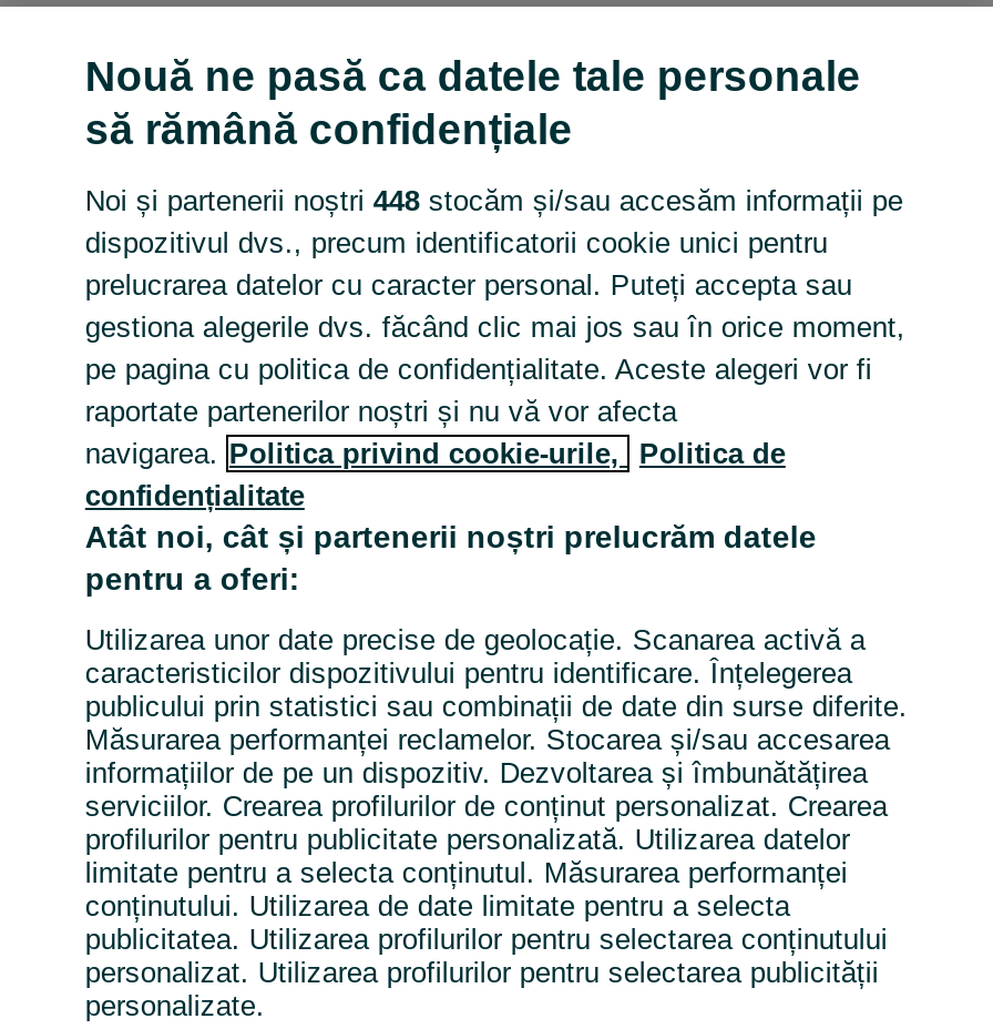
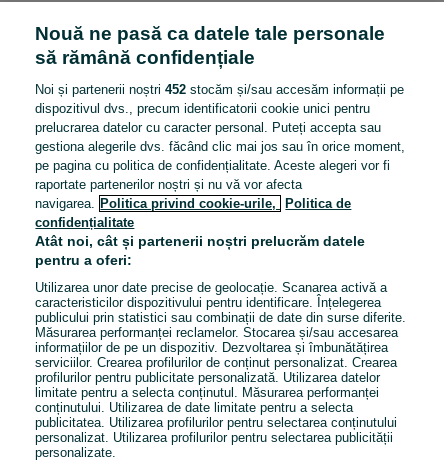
- Noi și partenerii noștri 448 stocăm și/sau accesăm informații pe
+ Noi și partenerii noștri 452 stocăm și/sau accesăm informații pe
